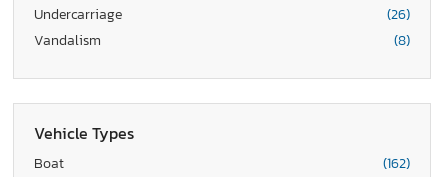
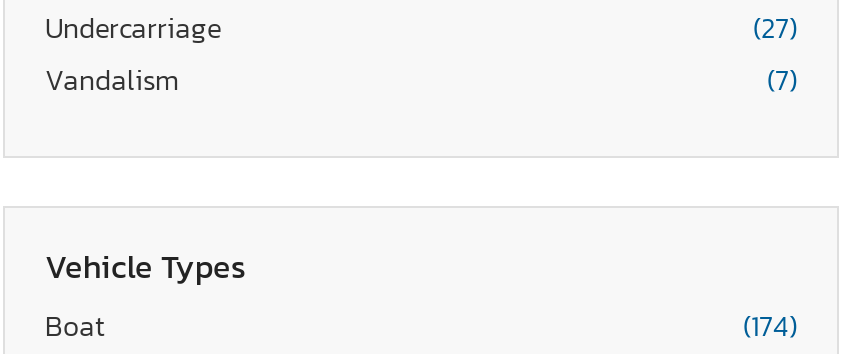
- (26)
+ (27)

- (8)
+ (7)

- (162)
+ (174)
